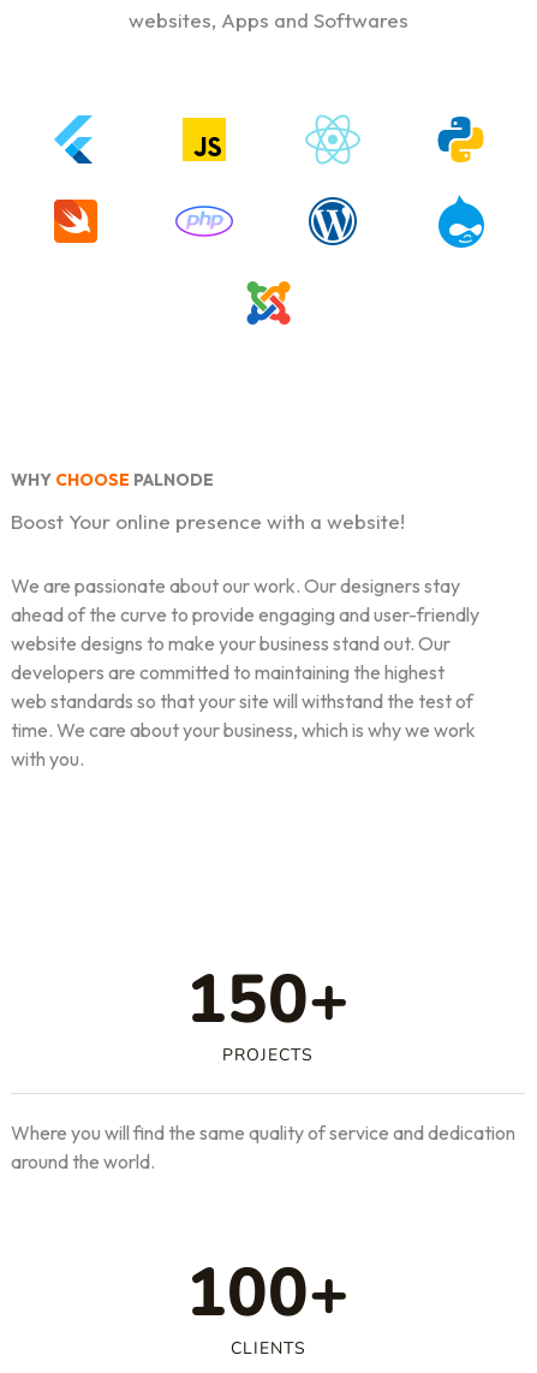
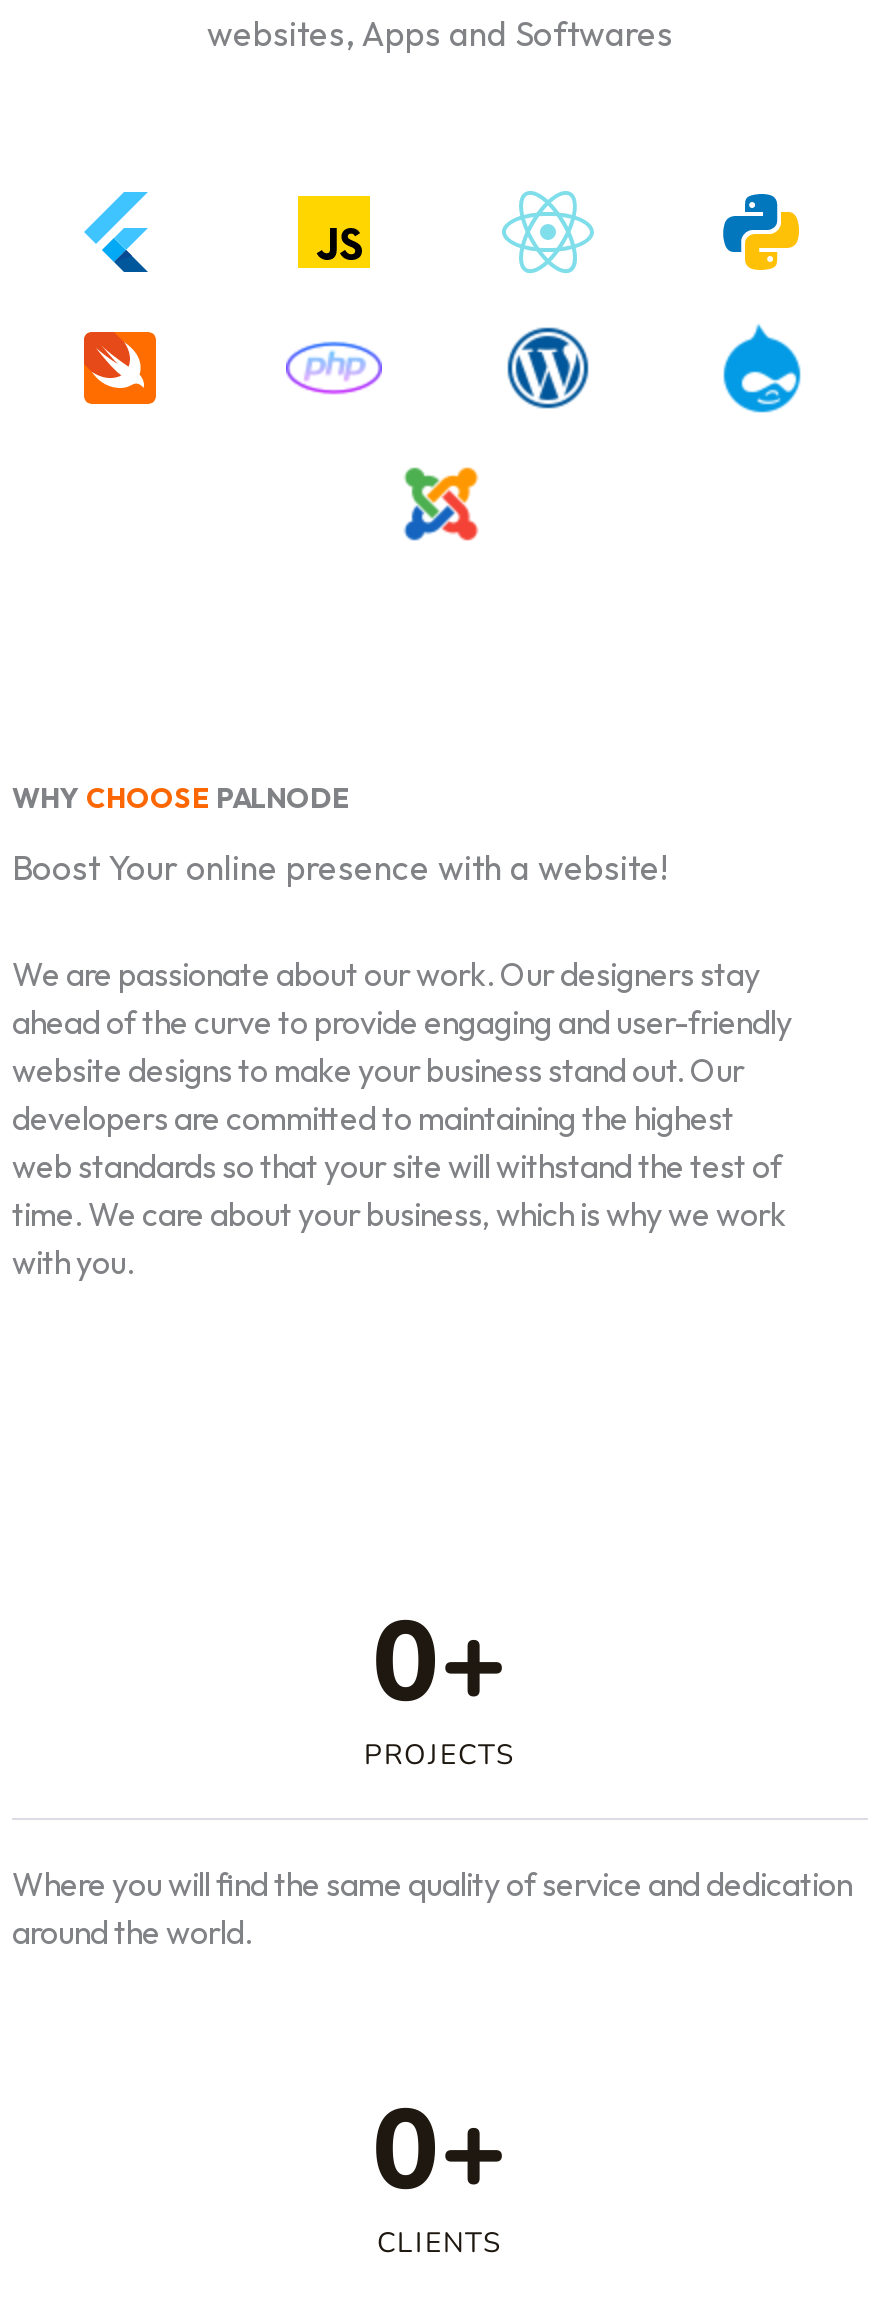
- 150+
+ 0+

- 100+
+ 0+
